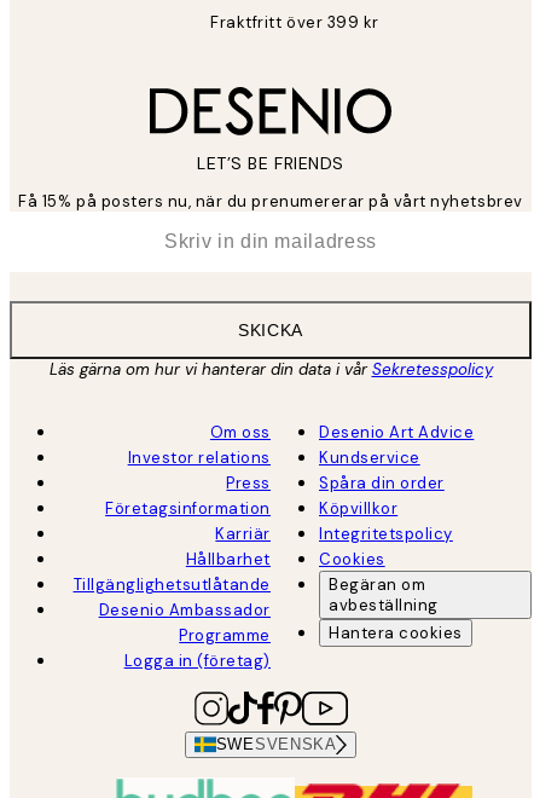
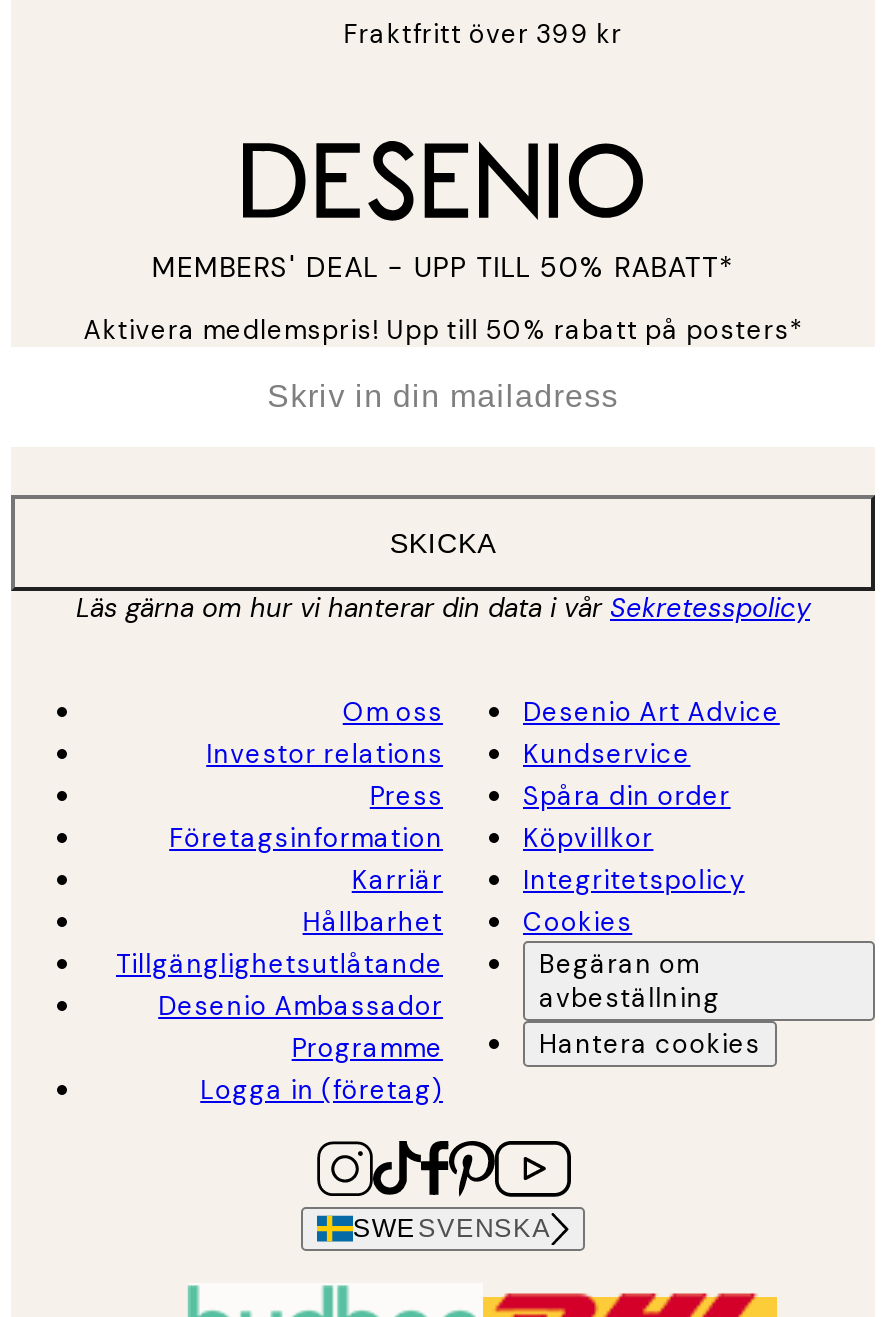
- LET’S BE FRIENDS
+ MEMBERS' DEAL - UPP TILL 50% RABATT*

- Få 15% på posters nu, när du prenumererar på vårt nyhetsbrev
+ Aktivera medlemspris! Upp till 50% rabatt på posters*
